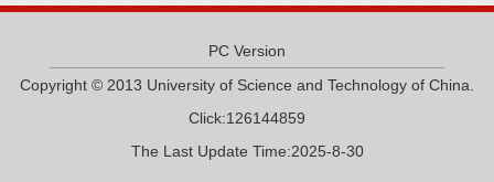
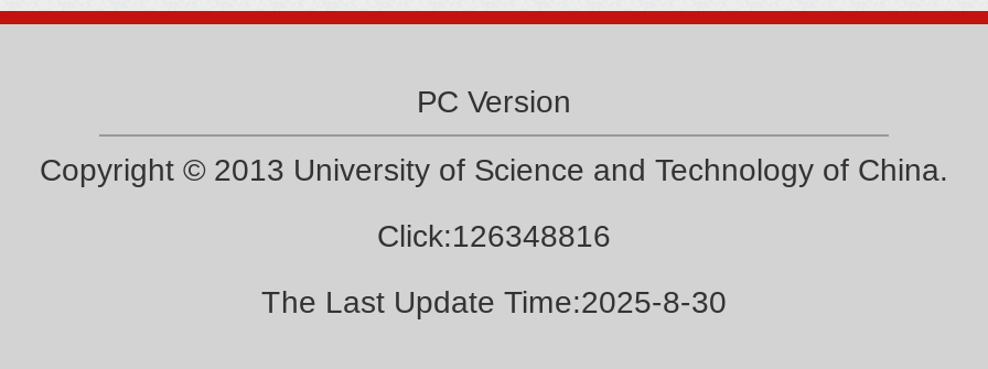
- Click:126144859
+ Click:126348816
